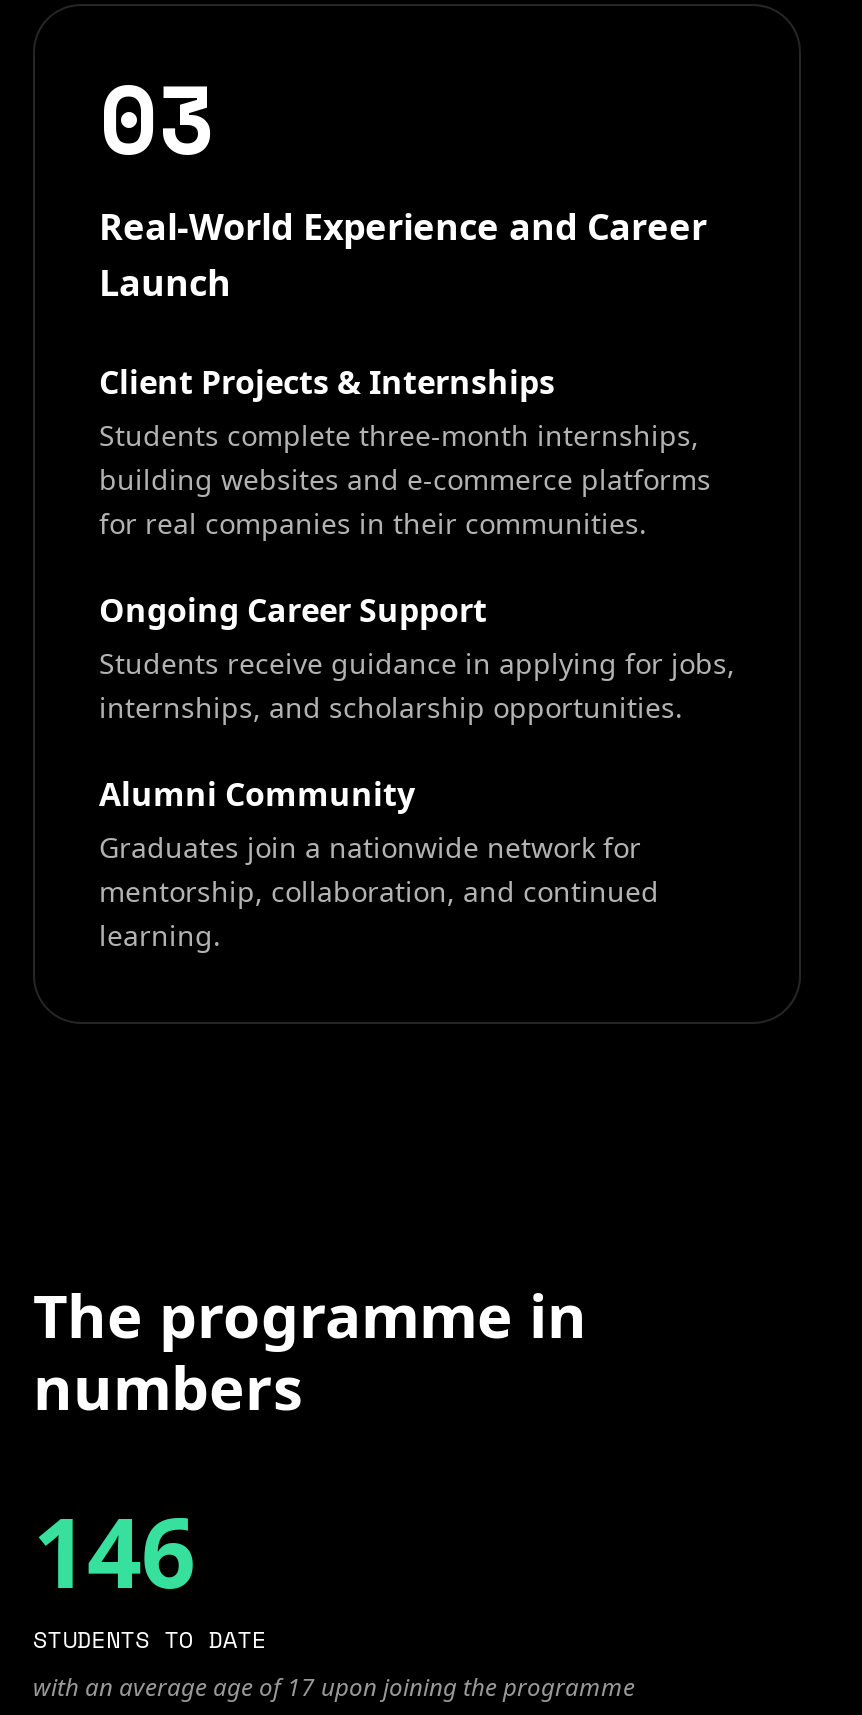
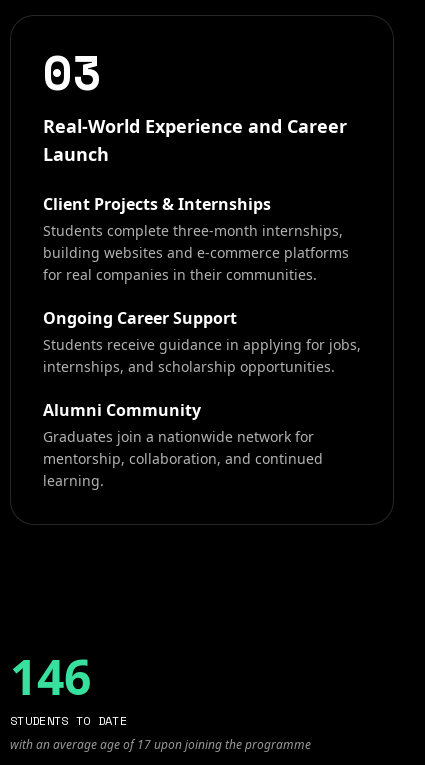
- The programme in
- numbers
